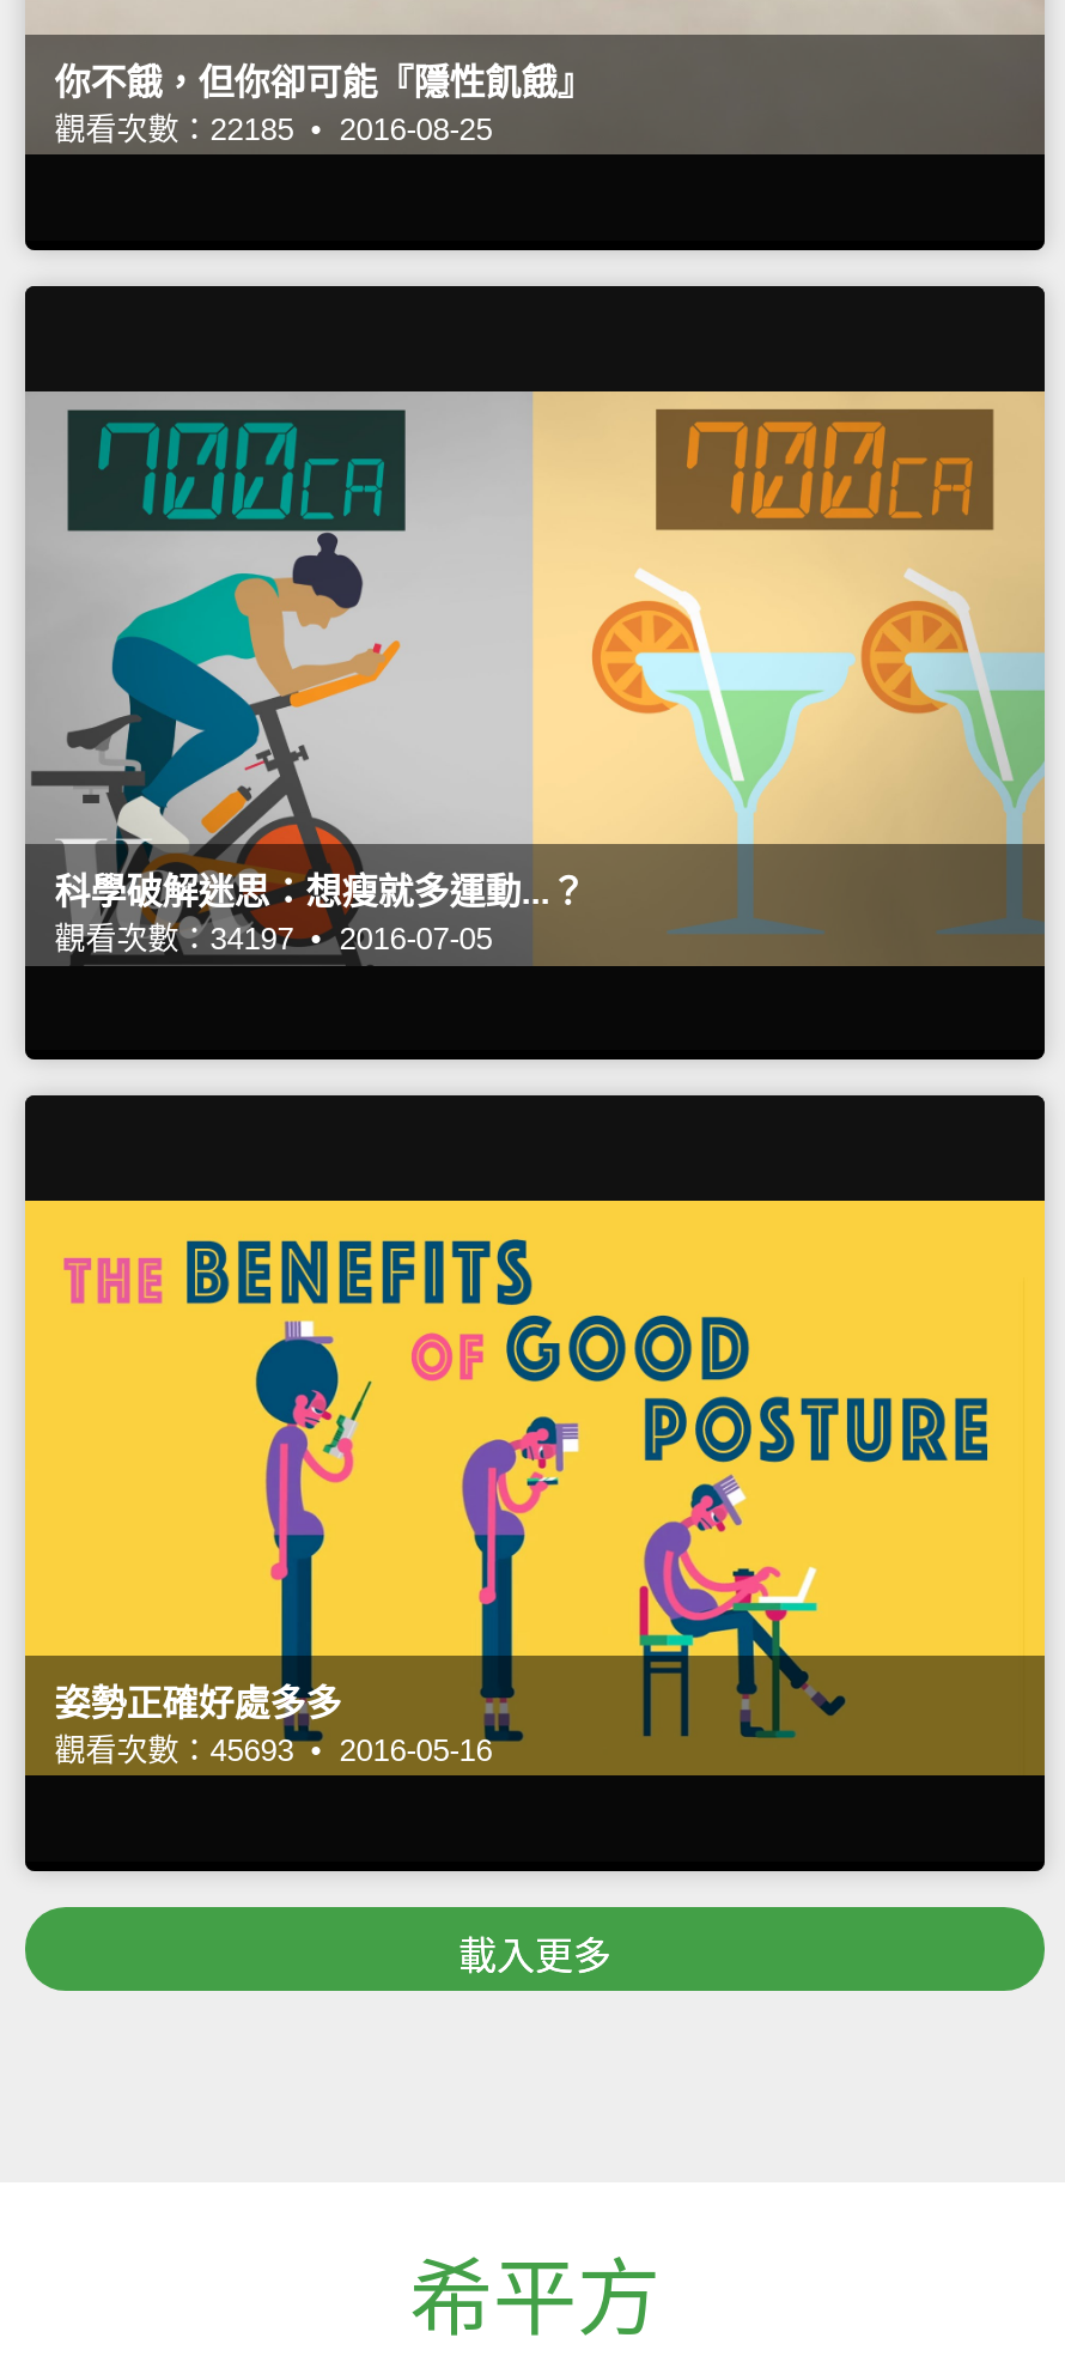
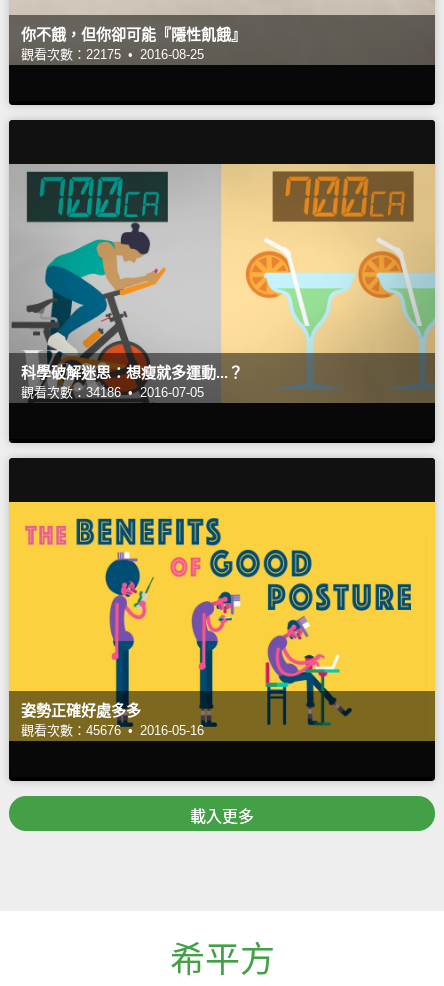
- 觀看次數：22185 • 2016-08-25
+ 觀看次數：22175 • 2016-08-25

- 觀看次數：34197 • 2016-07-05
+ 觀看次數：34186 • 2016-07-05

- 觀看次數：45693 • 2016-05-16
+ 觀看次數：45676 • 2016-05-16
